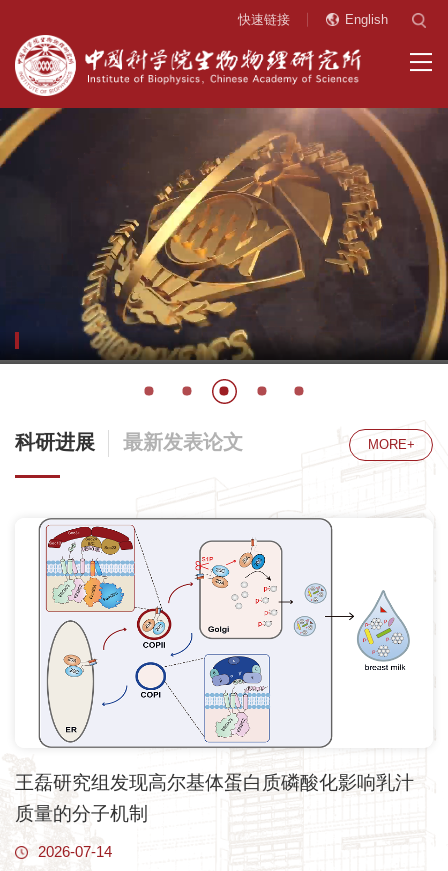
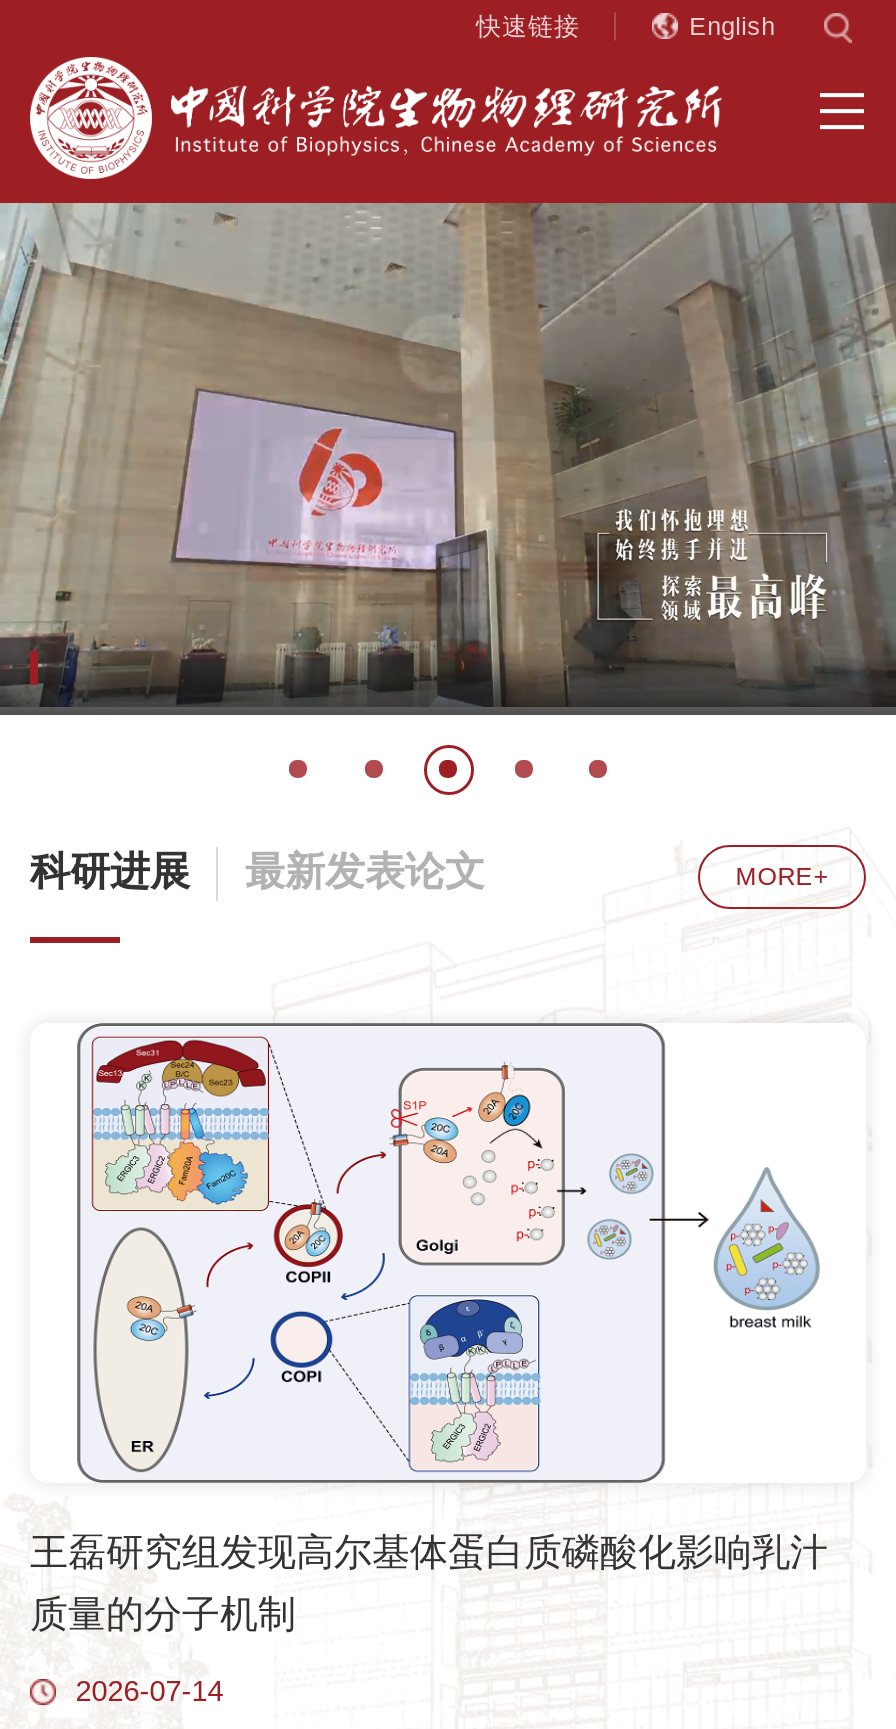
- [image]
+ [image]
